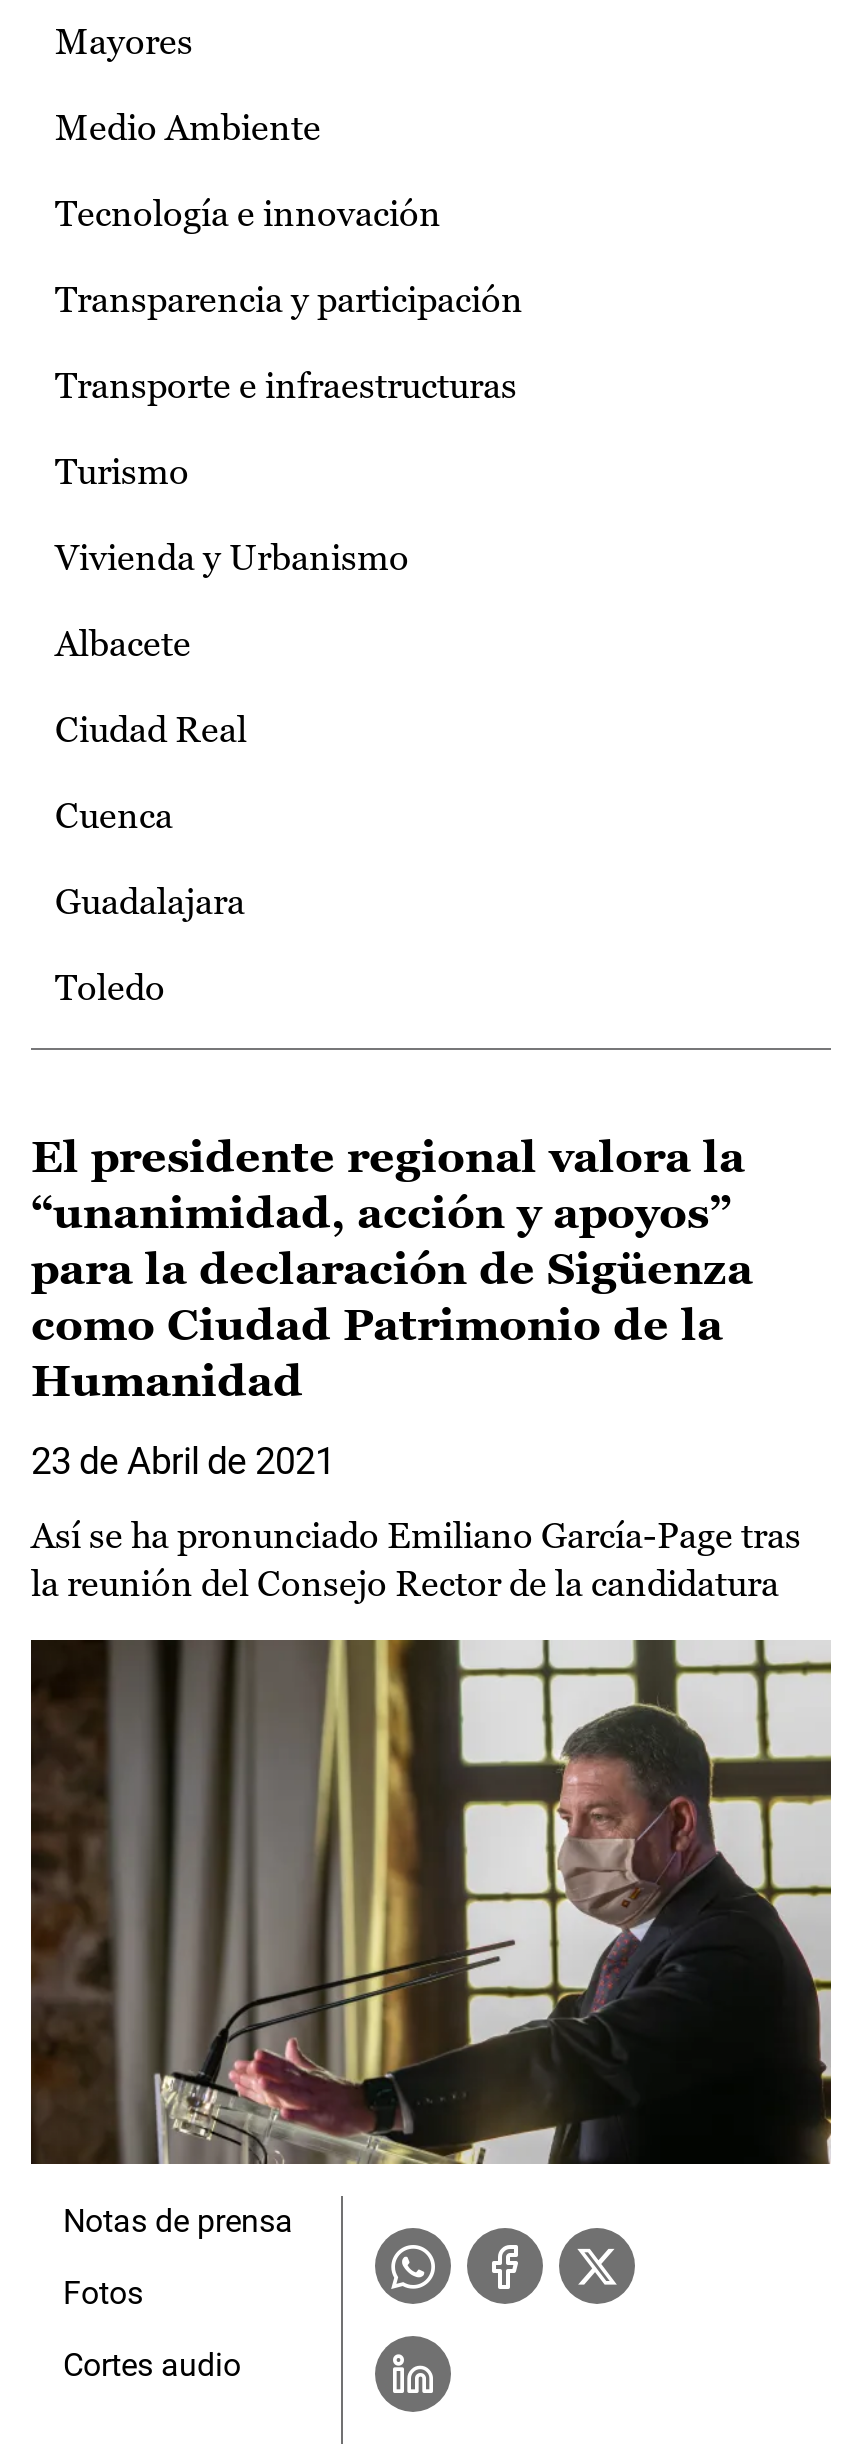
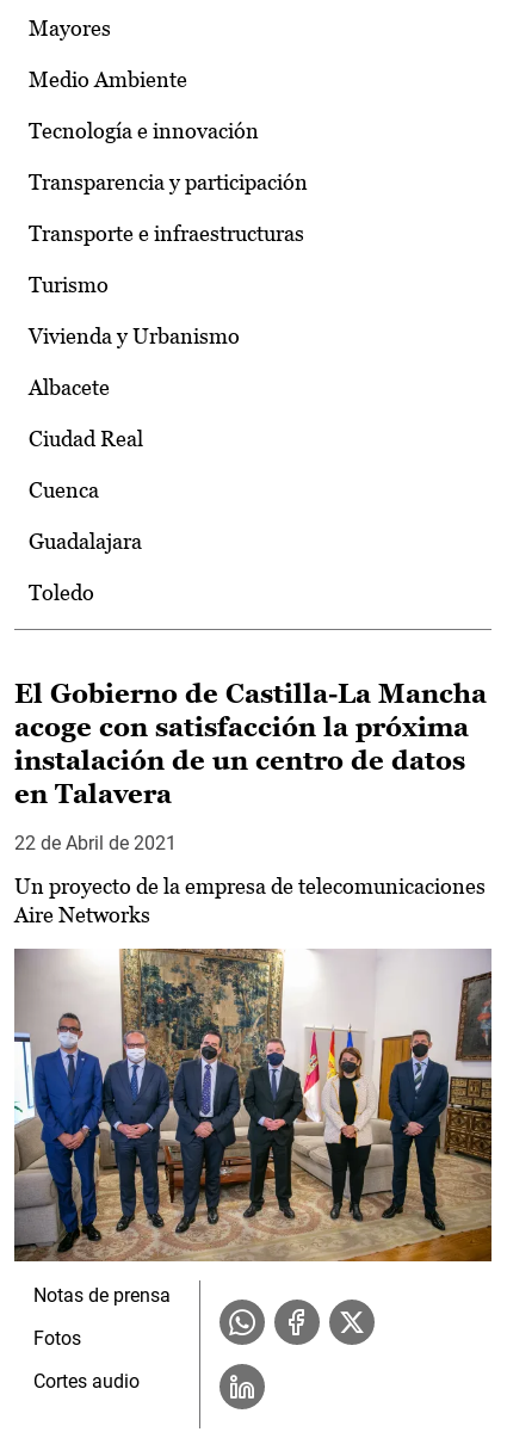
- El presidente regional valora la
- “unanimidad, acción y apoyos”
- para la declaración de Sigüenza
- como Ciudad Patrimonio de la
- Humanidad
+ El Gobierno de Castilla-La Mancha
+ acoge con satisfacción la próxima
+ instalación de un centro de datos
+ en Talavera

- 23 de Abril de 2021
+ 22 de Abril de 2021

- Así se ha pronunciado Emiliano García-Page tras
- la reunión del Consejo Rector de la candidatura
+ Un proyecto de la empresa de telecomunicaciones
+ Aire Networks

- [image]
+ [image]
